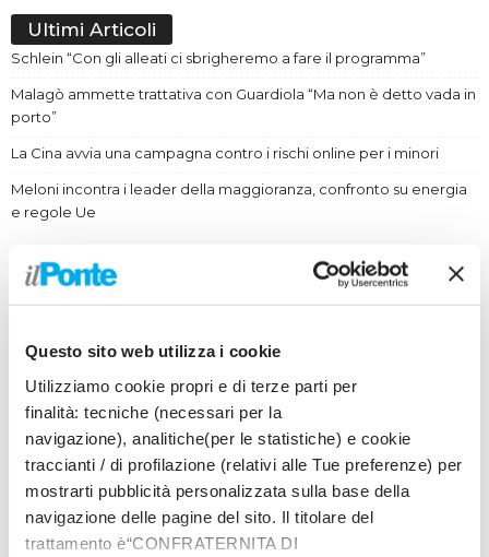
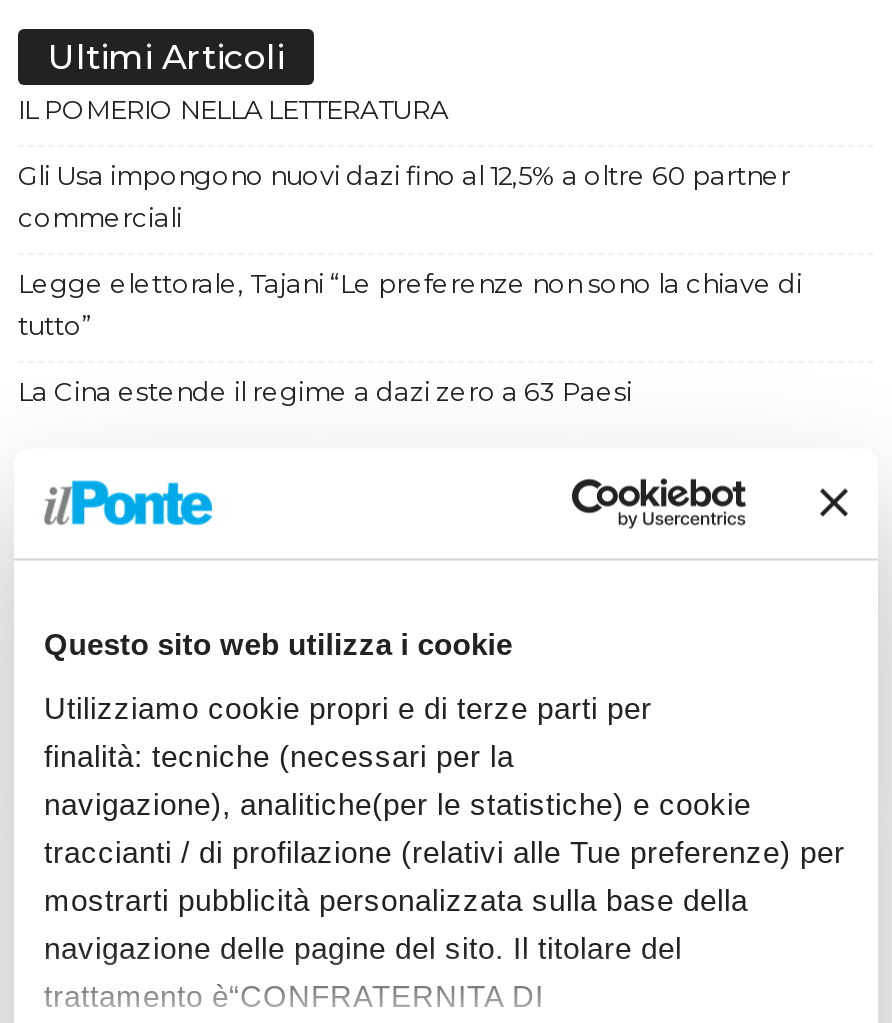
- Schlein “Con gli alleati ci sbrigheremo a fare il programma”
+ IL POMERIO NELLA LETTERATURA

- Malagò ammette trattativa con Guardiola “Ma non è detto vada in
- porto”
+ Gli Usa impongono nuovi dazi fino al 12,5% a oltre 60 partner
+ commerciali

- La Cina avvia una campagna contro i rischi online per i minori
+ Legge elettorale, Tajani “Le preferenze non sono la chiave di
+ tutto”

- Meloni incontra i leader della maggioranza, confronto su energia
- e regole Ue
+ La Cina estende il regime a dazi zero a 63 Paesi
